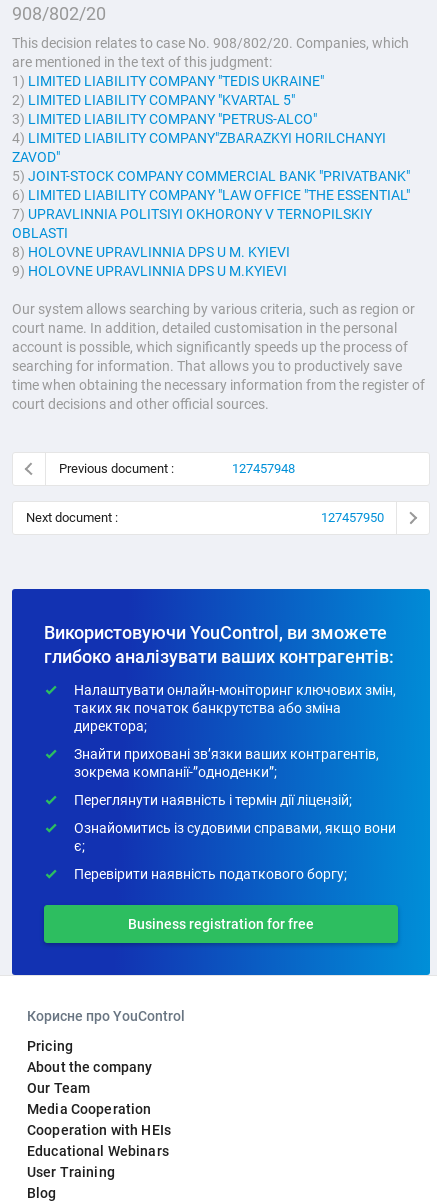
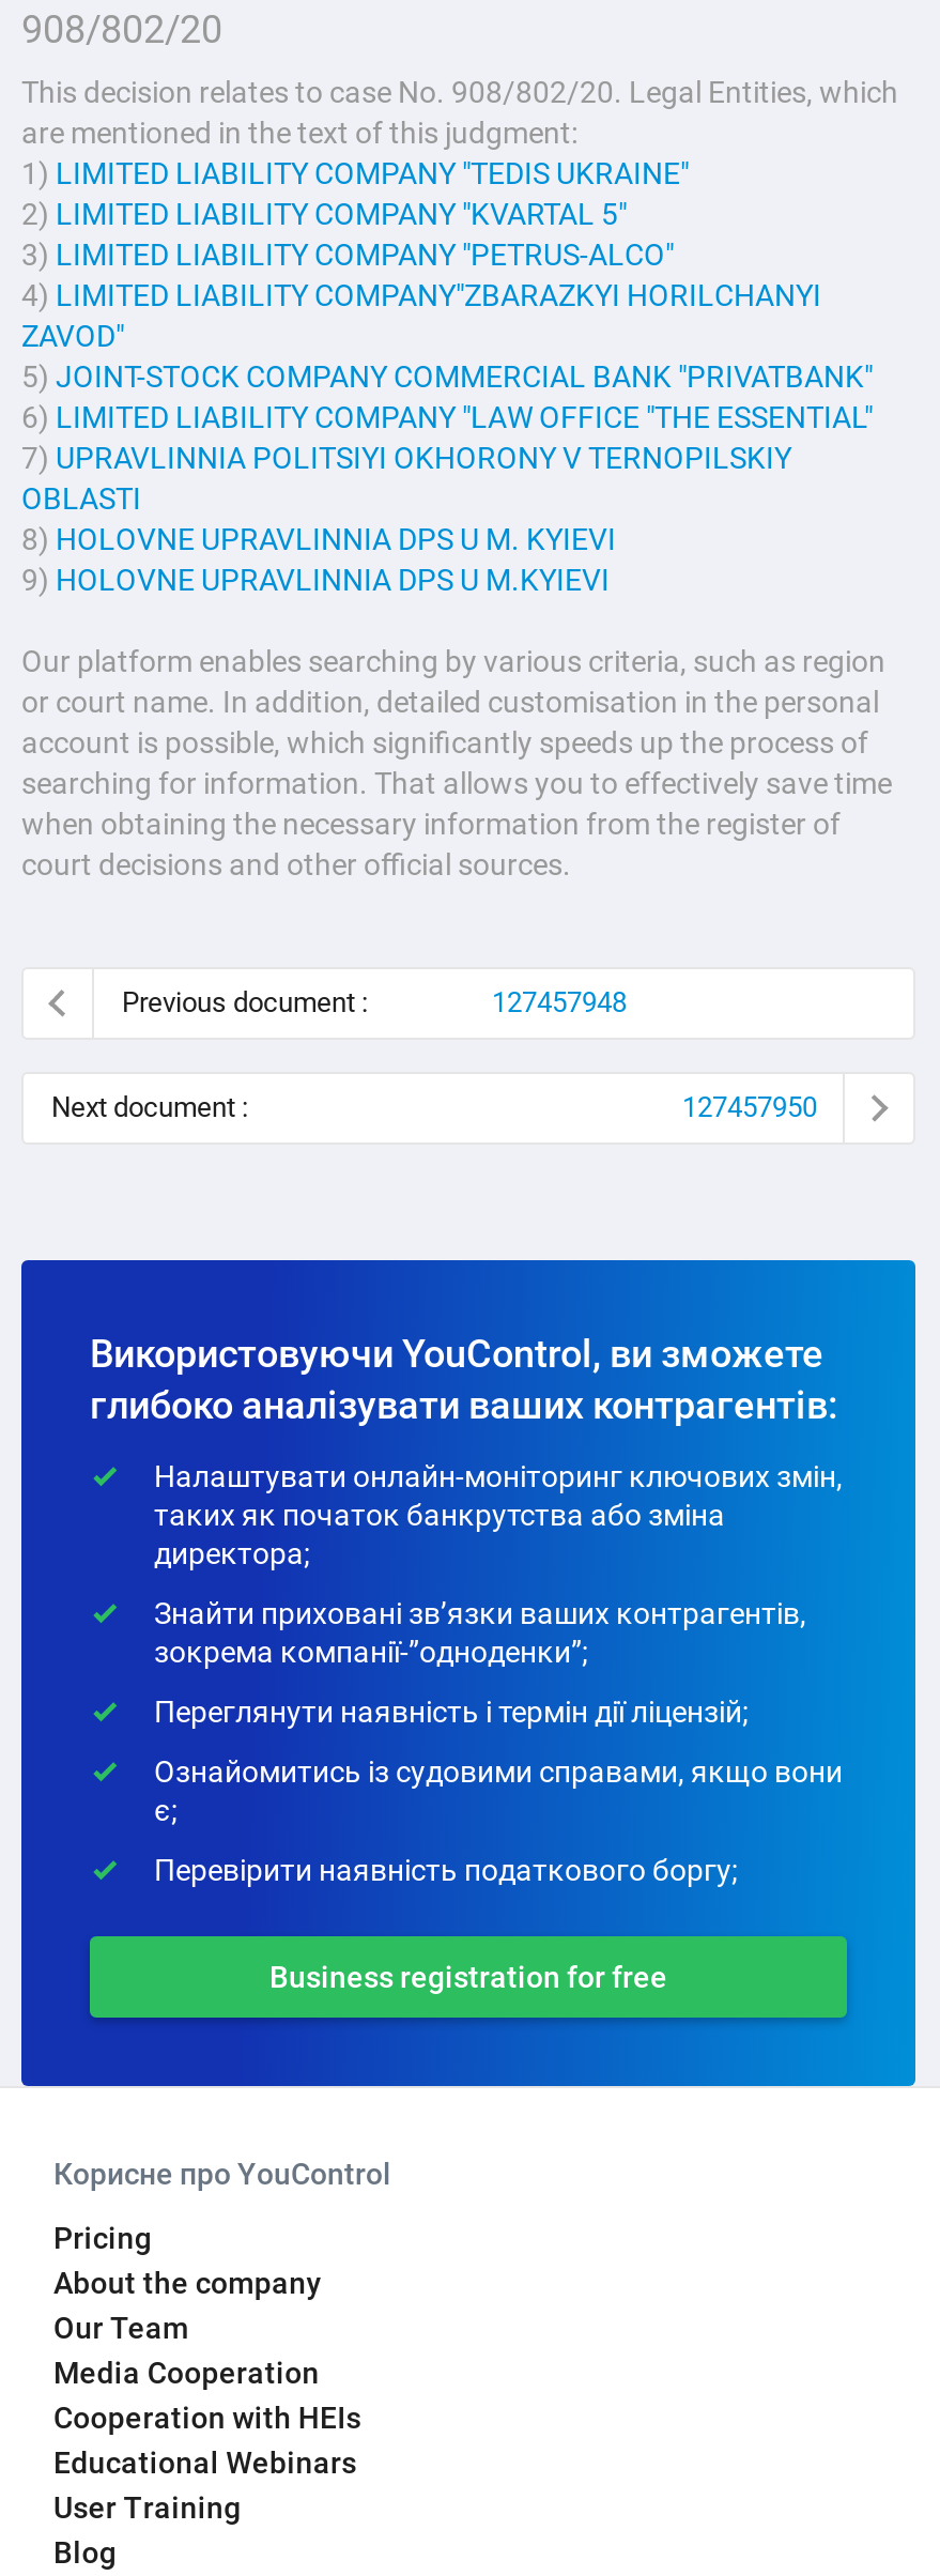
- This decision relates to case No. 908/802/20. Companies, which
+ This decision relates to case No. 908/802/20. Legal Entities, which

- Our system allows searching by various criteria, such as region or
- court name. In addition, detailed customisation in the personal
+ Our platform enables searching by various criteria, such as region
+ or court name. In addition, detailed customisation in the personal

- searching for information. That allows you to productively save
- time when obtaining the necessary information from the register of
+ searching for information. That allows you to effectively save time
+ when obtaining the necessary information from the register of
